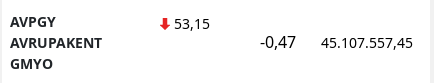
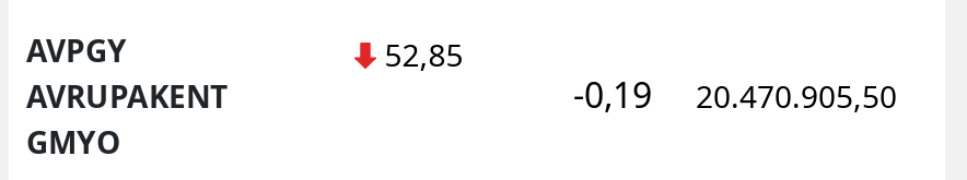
- 53,15
+ 52,85

- -0,47
+ -0,19

- 45.107.557,45
+ 20.470.905,50
